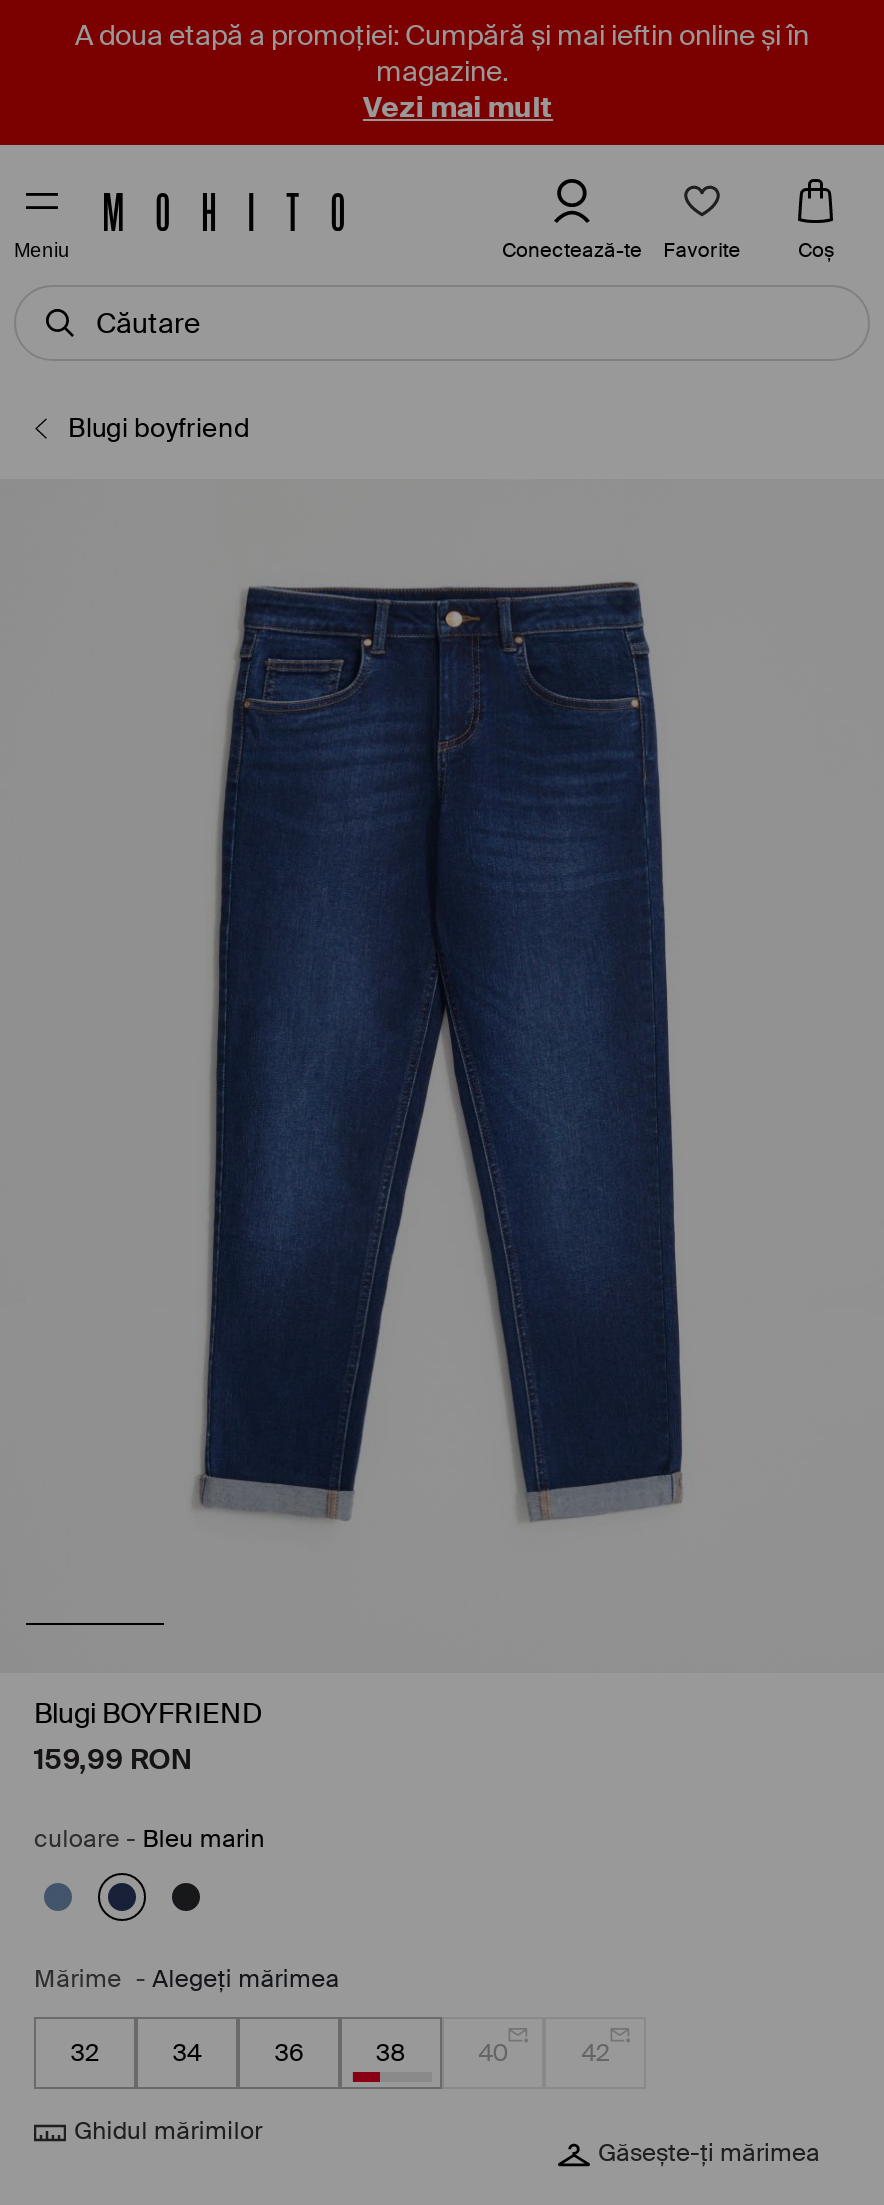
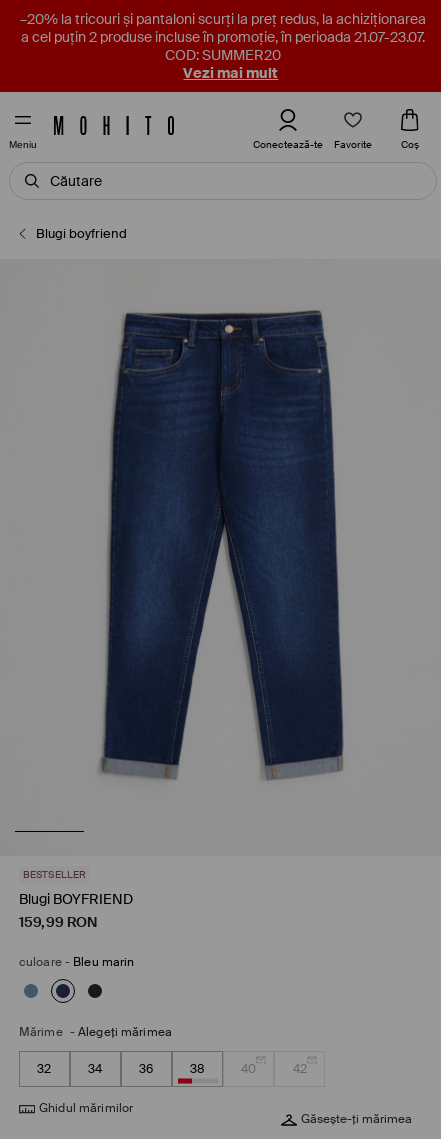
- A doua etapă a promoției: Cumpără și mai ieftin online și în
- magazine.
+ –20% la tricouri și pantaloni scurți la preț redus, la achiziționarea
+ a cel puțin 2 produse incluse în promoție, în perioada 21.07-23.07.
+ COD: SUMMER20

+ BESTSELLER
